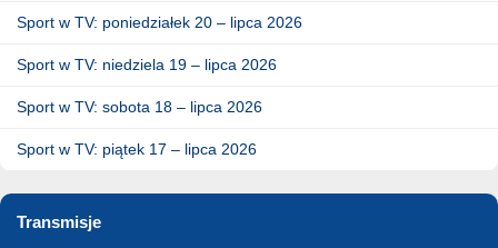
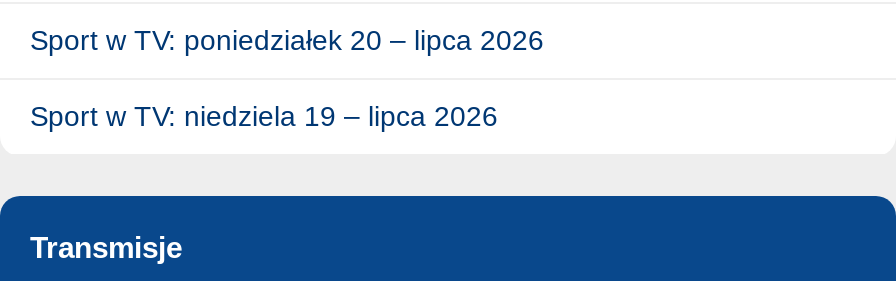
- Sport w TV: sobota 18 – lipca 2026
- Sport w TV: piątek 17 – lipca 2026
